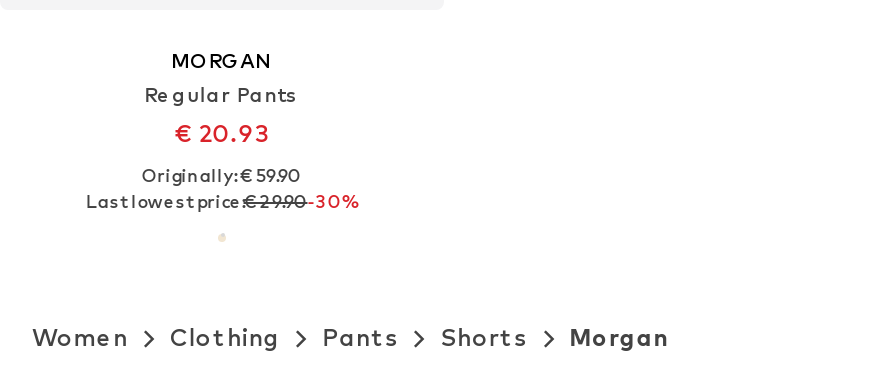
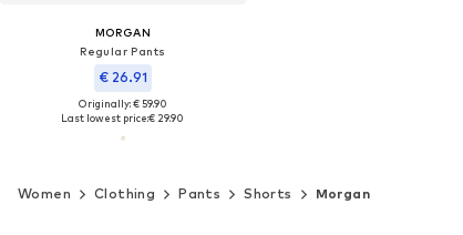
- € 20.93
+ € 26.91

- Last lowest price:€ 29.90-30%
+ Last lowest price:€ 29.90
